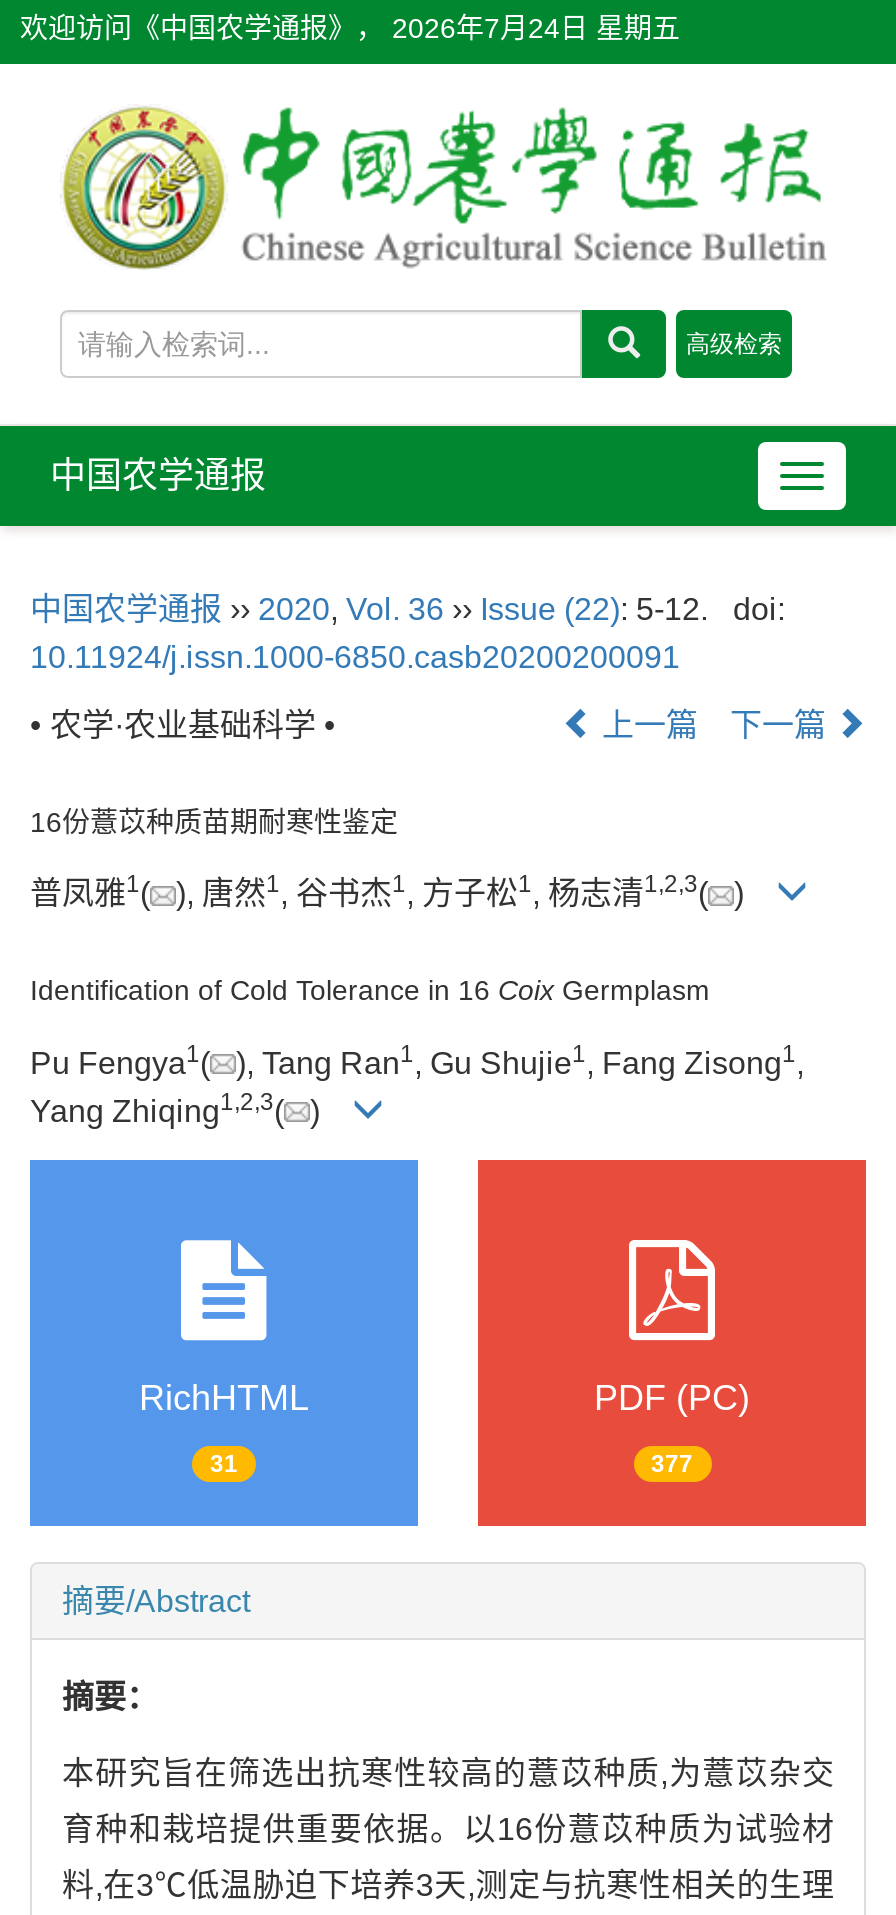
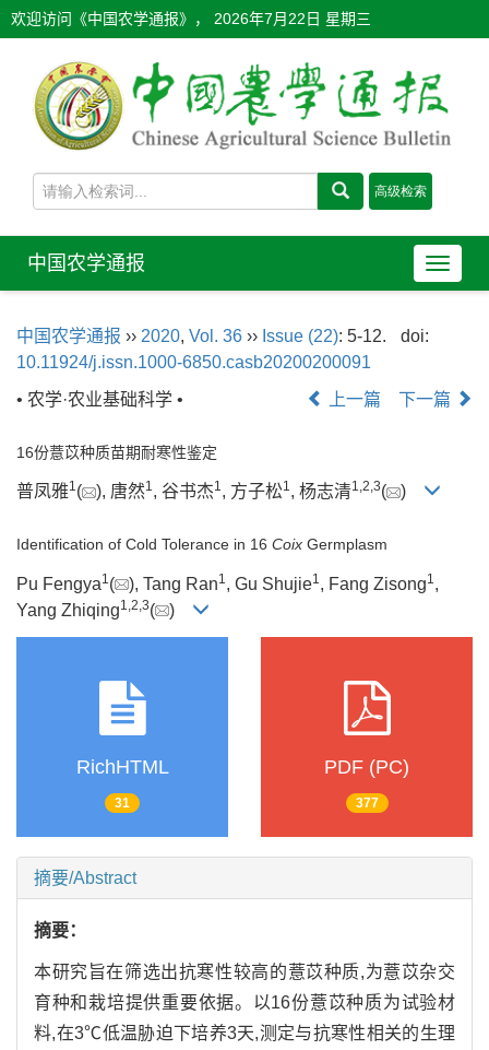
- 欢迎访问《中国农学通报》，2026年7月24日 星期五
+ 欢迎访问《中国农学通报》，2026年7月22日 星期三
